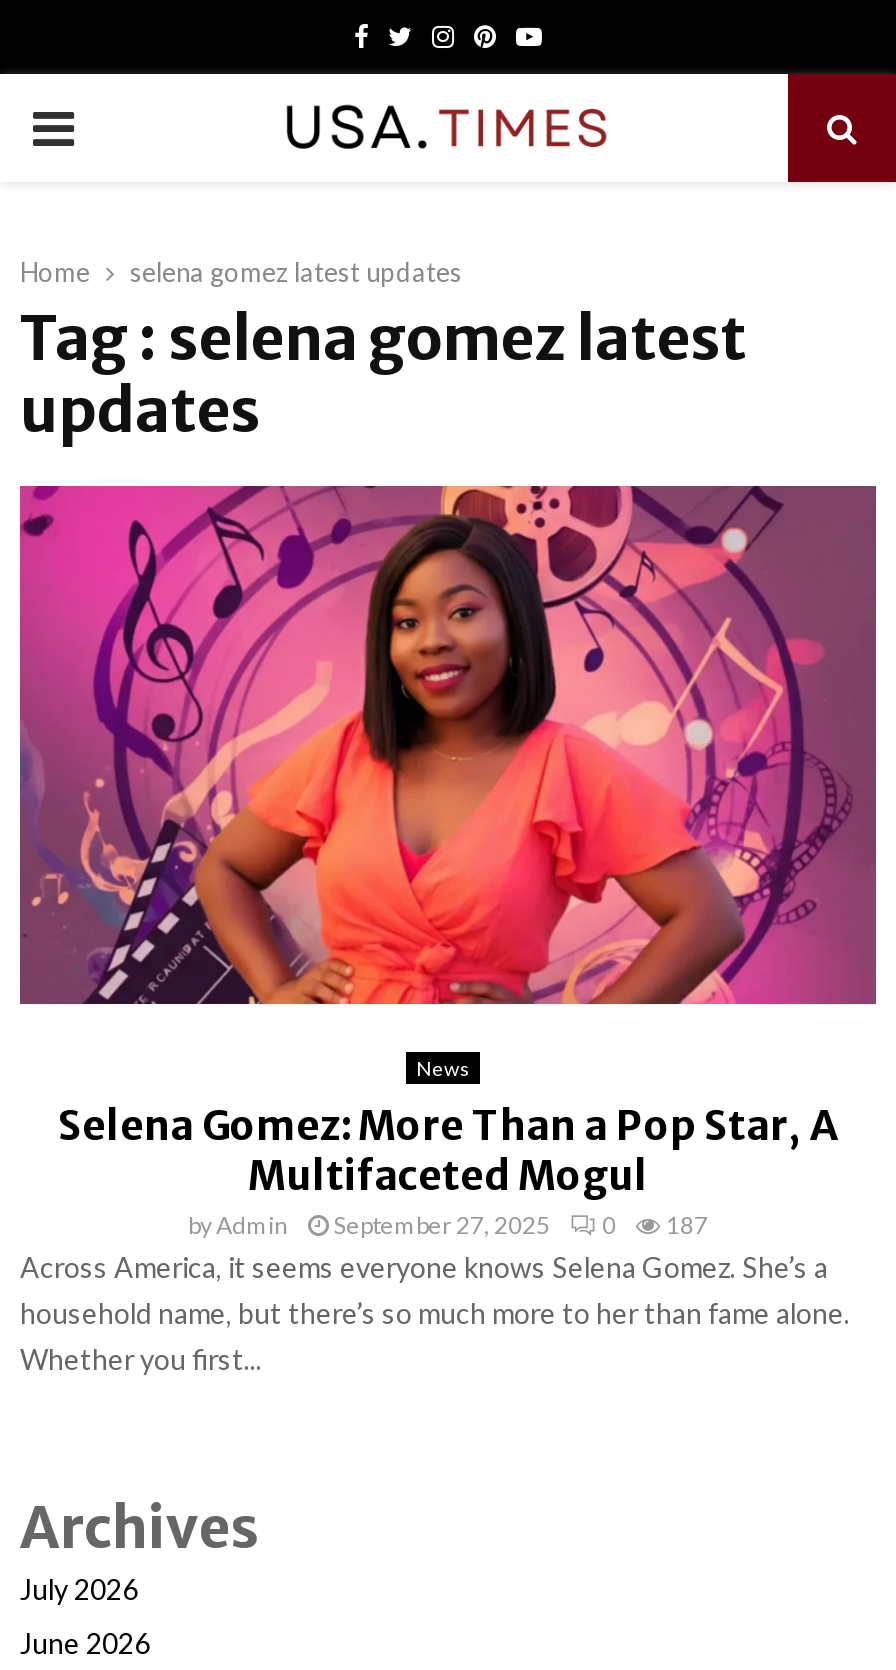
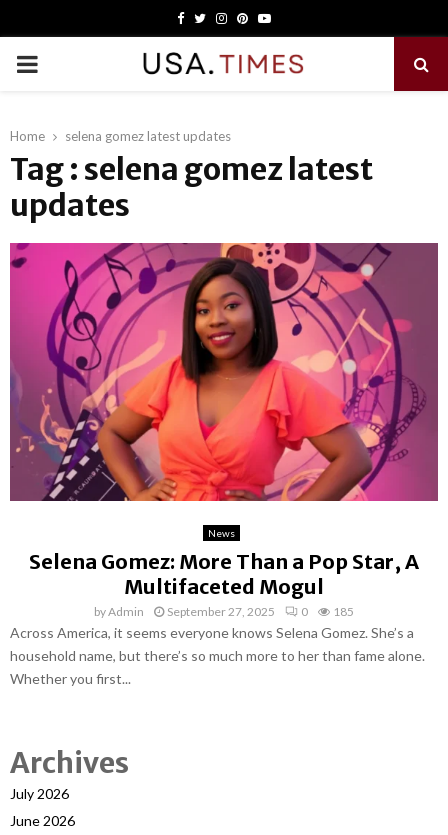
- byAdmin September 27, 2025 0 187
+ byAdmin September 27, 2025 0 185
